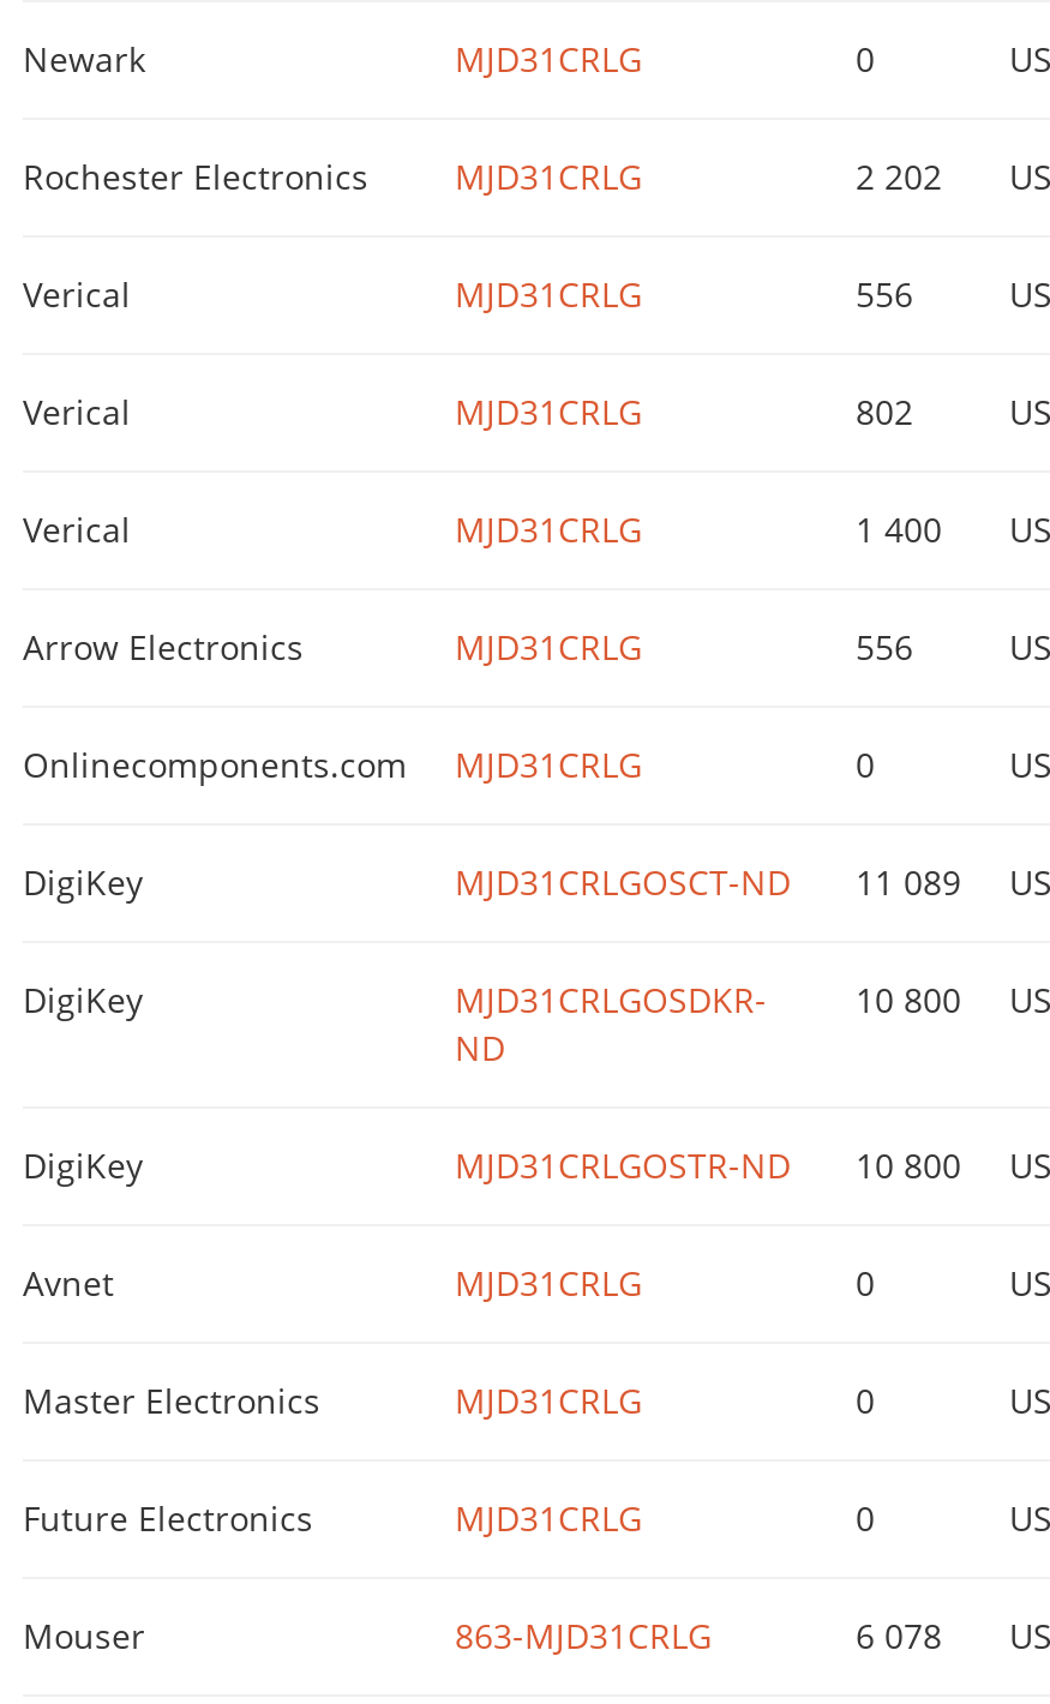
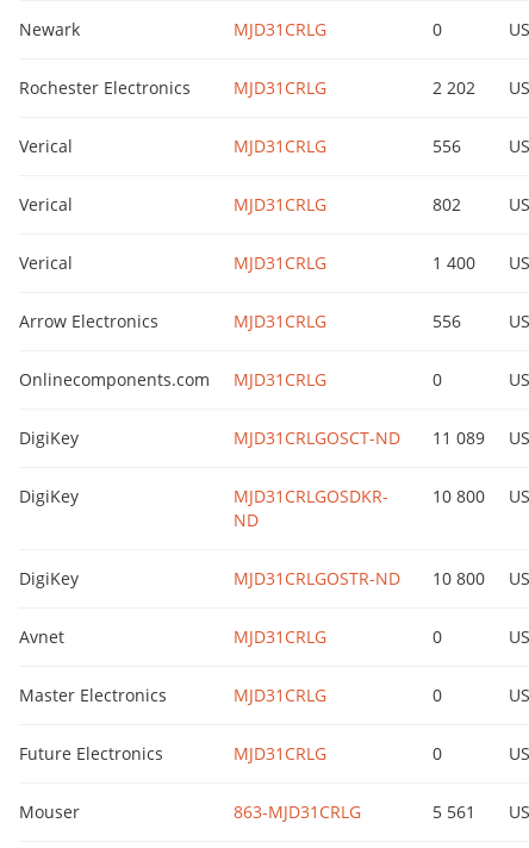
- 6 078
+ 5 561
